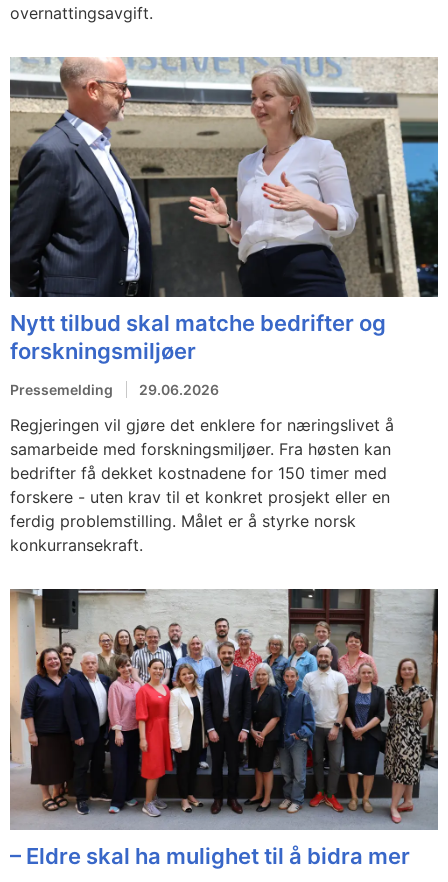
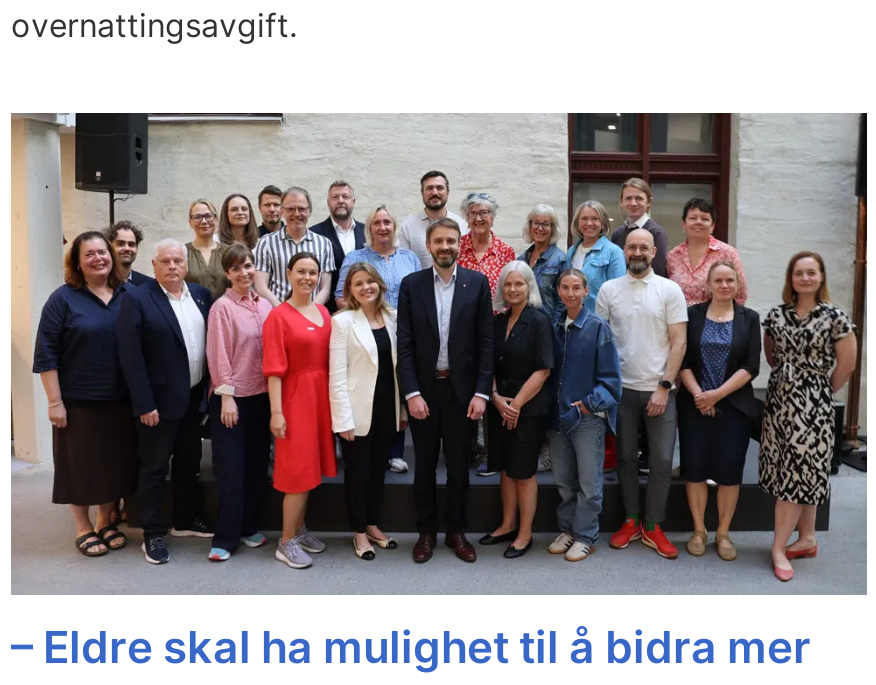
- [image]
- Nytt tilbud skal matche bedrifter og
- forskningsmiljøer
- Pressemelding
- 29.06.2026
- Regjeringen vil gjøre det enklere for næringslivet å
- samarbeide med forskningsmiljøer. Fra høsten kan
- bedrifter få dekket kostnadene for 150 timer med
- forskere - uten krav til et konkret prosjekt eller en
- ferdig problemstilling. Målet er å styrke norsk
- konkurransekraft.
